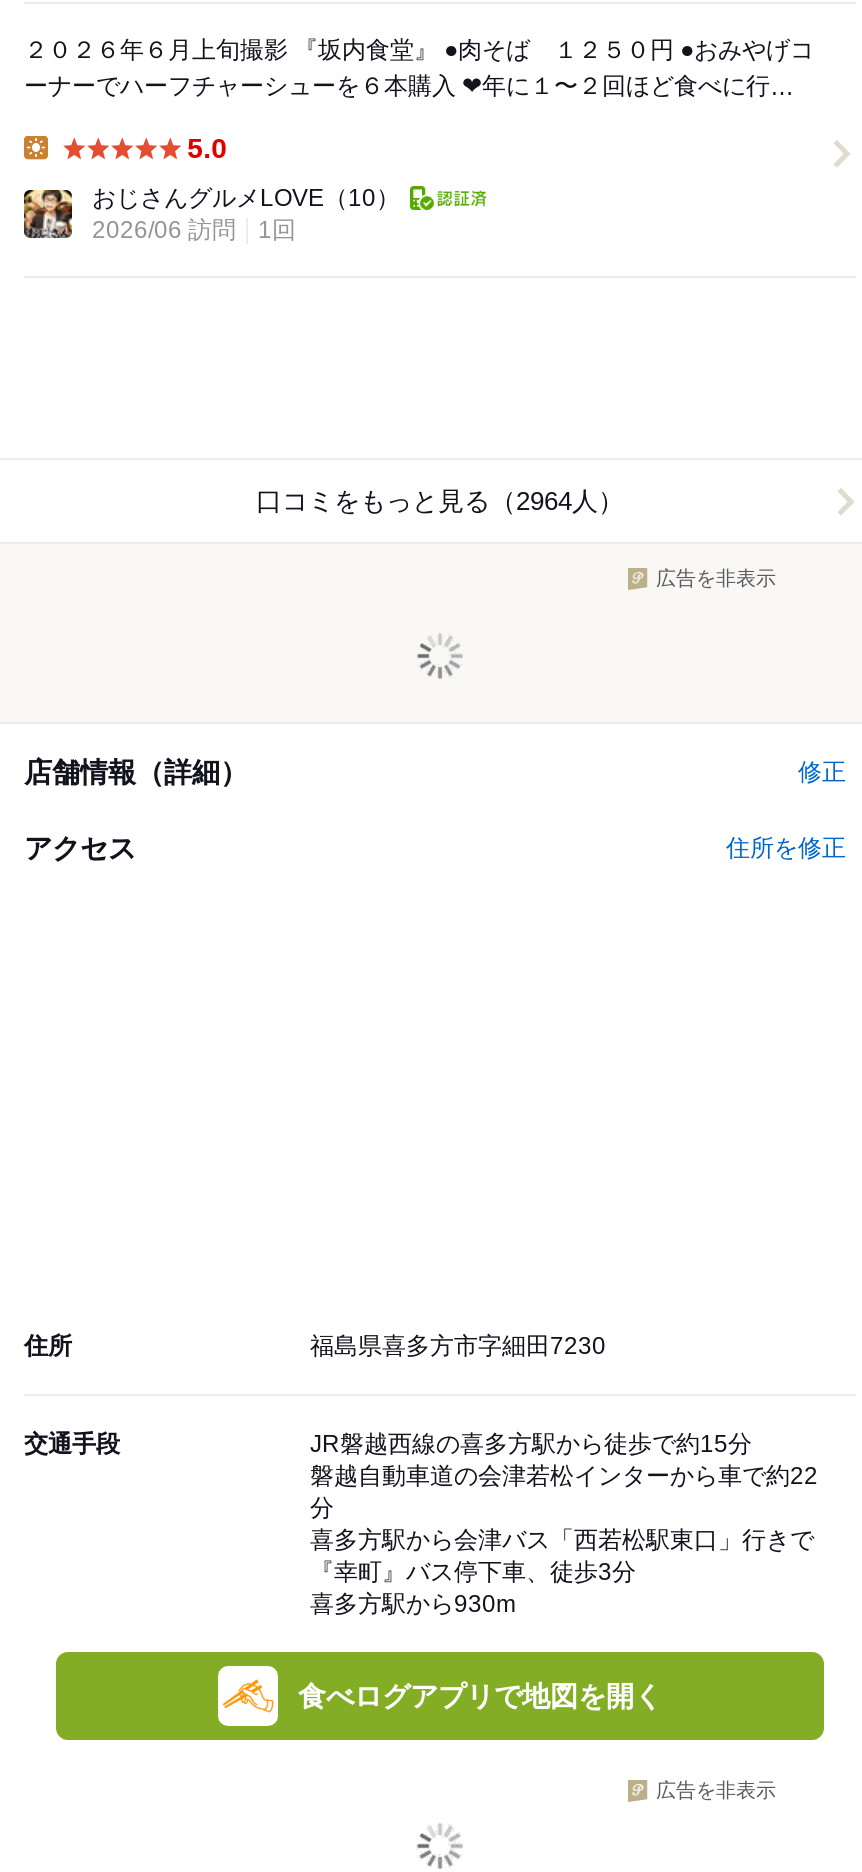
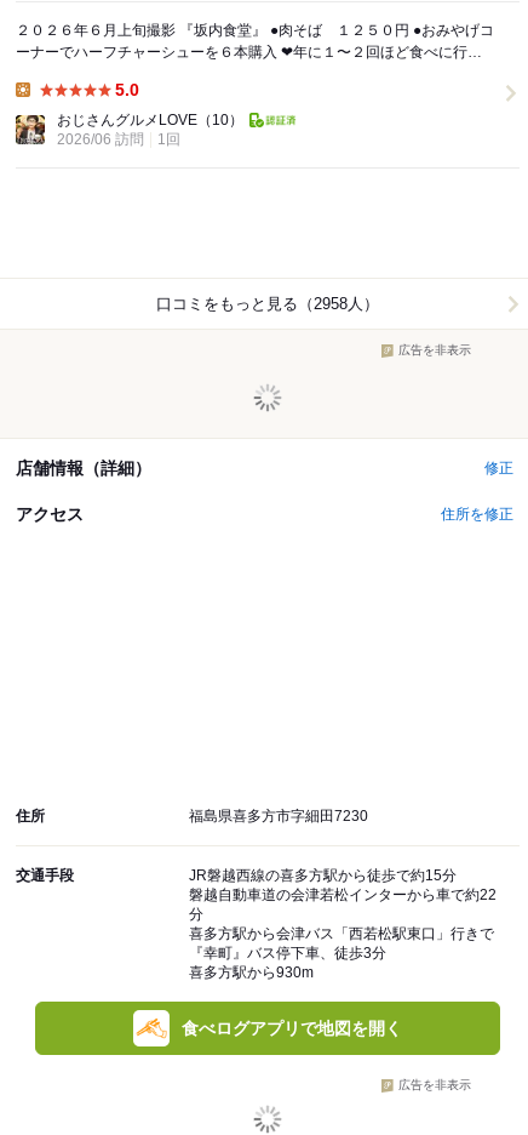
- 口コミをもっと見る（2964人）
+ 口コミをもっと見る（2958人）
